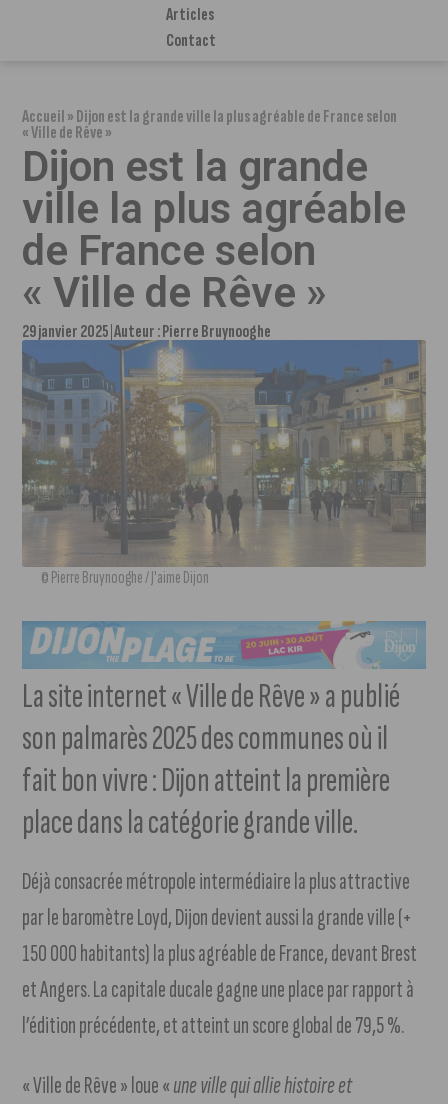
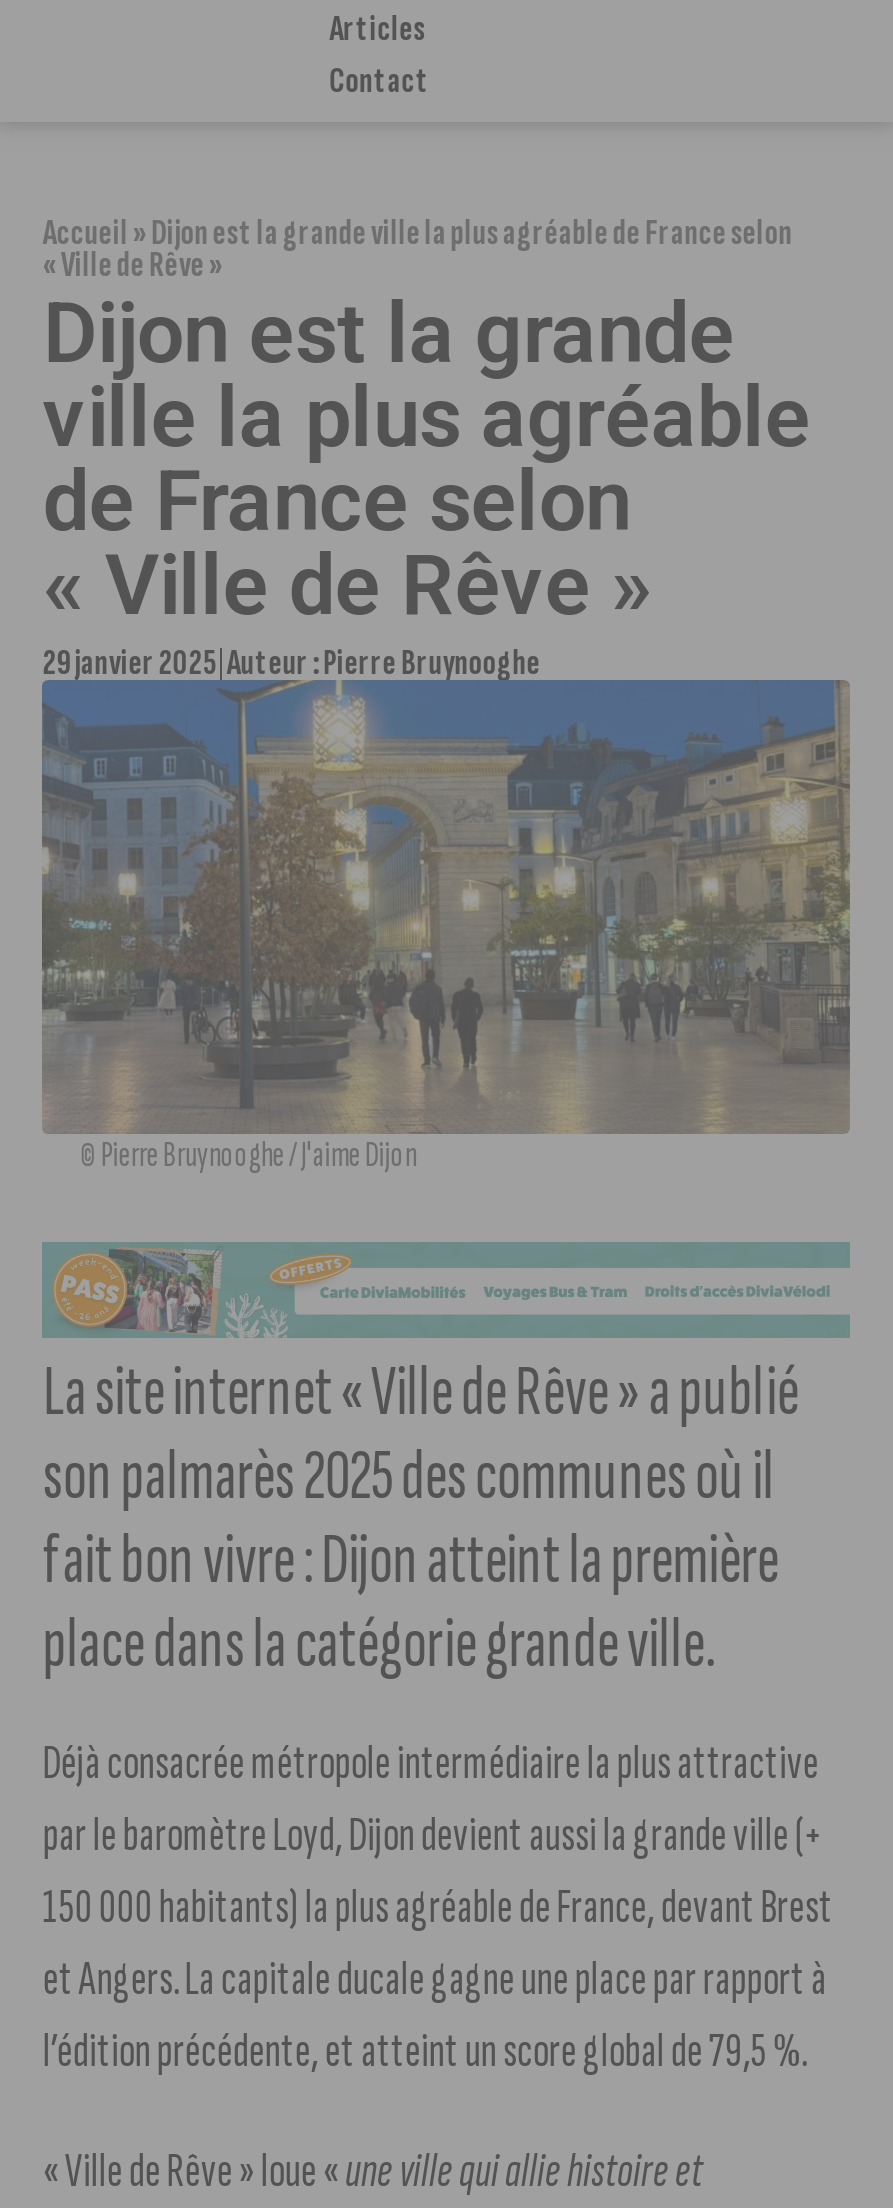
- [image]
+ [image]
